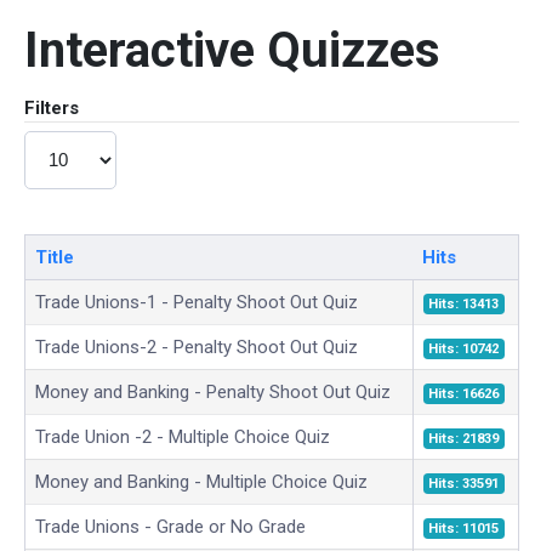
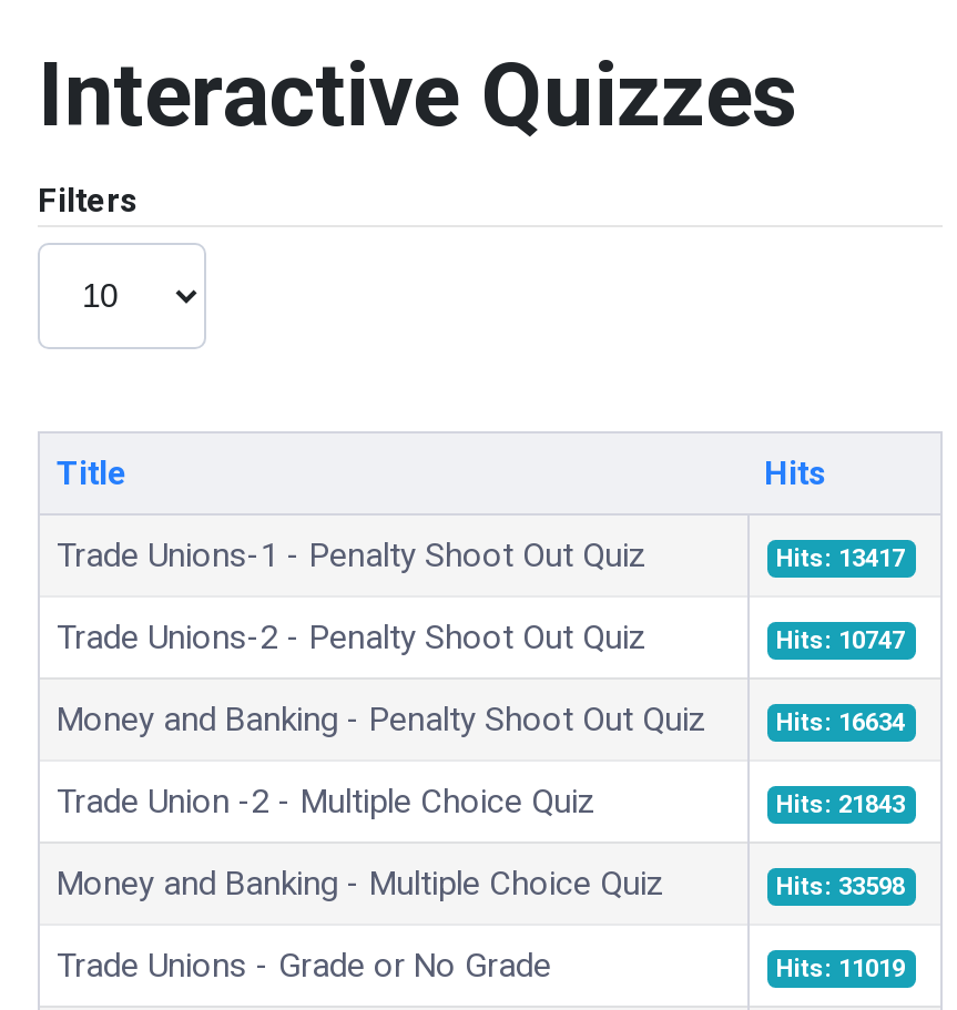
- Hits: 13413
+ Hits: 13417

- Hits: 10742
+ Hits: 10747

- Hits: 16626
+ Hits: 16634

- Hits: 21839
+ Hits: 21843

- Hits: 33591
+ Hits: 33598

- Hits: 11015
+ Hits: 11019
